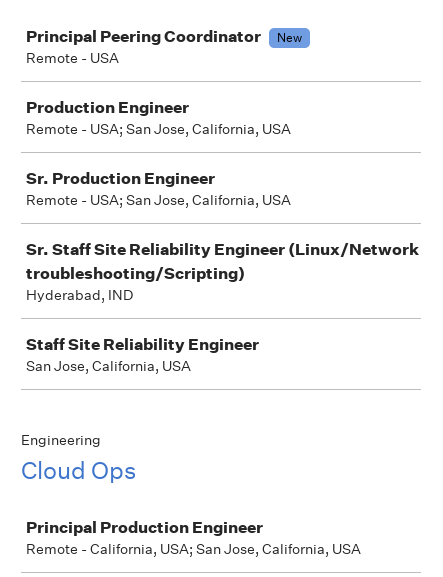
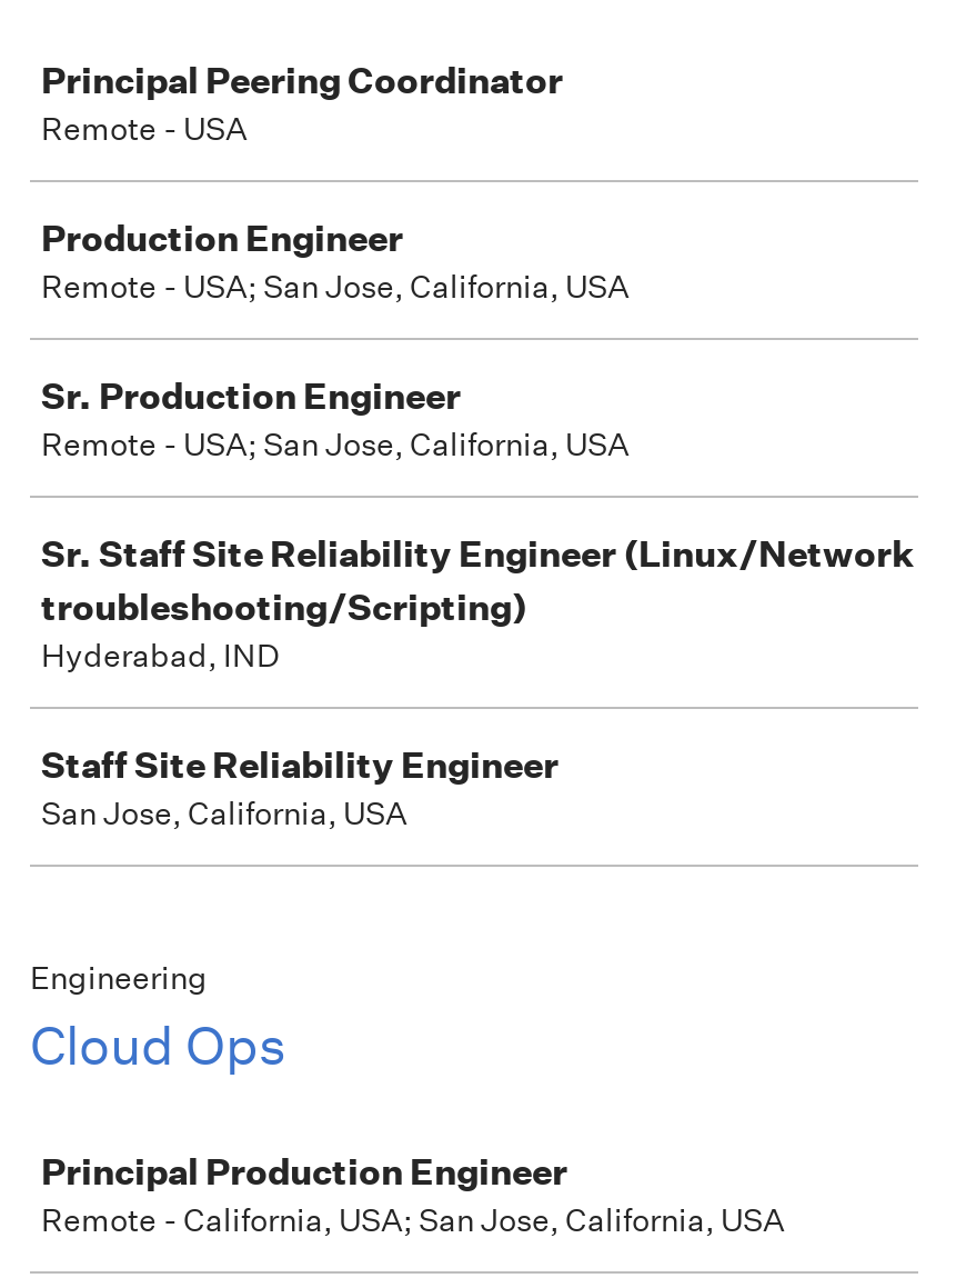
- New
